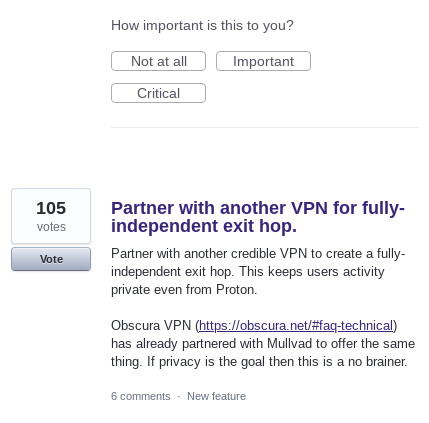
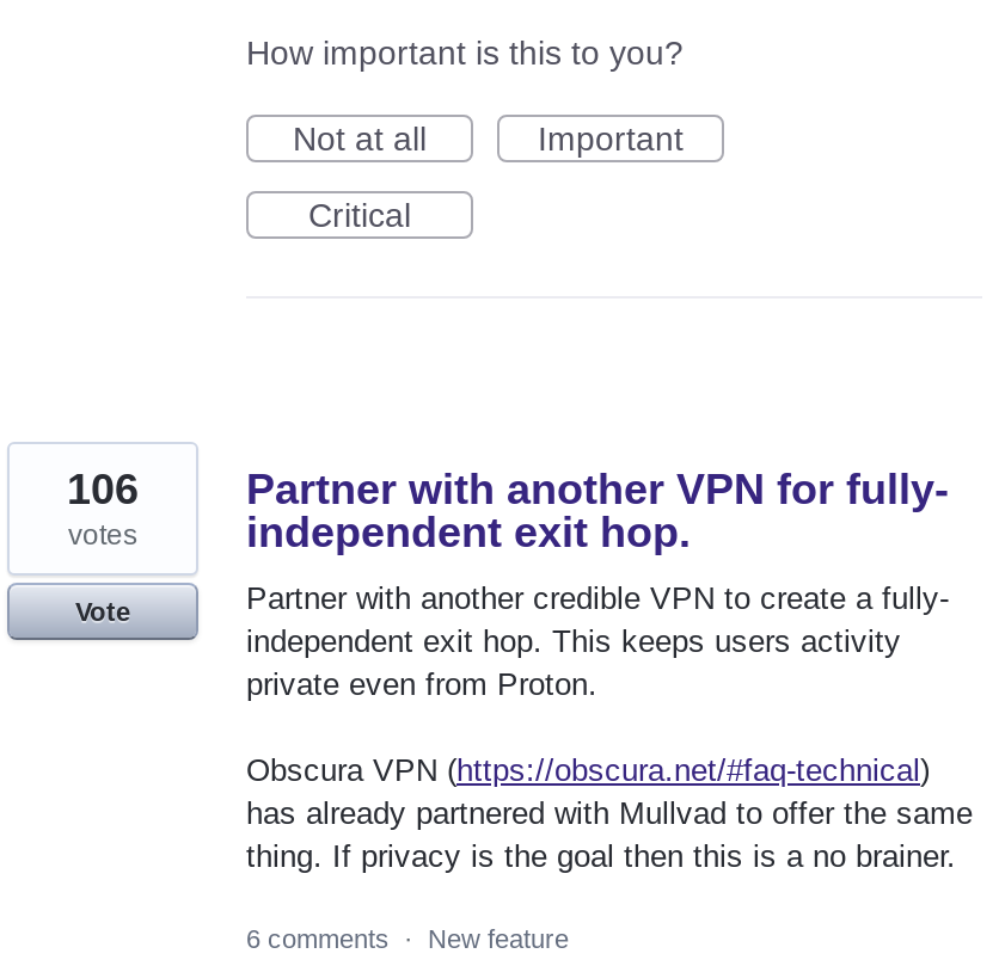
- 105
+ 106
